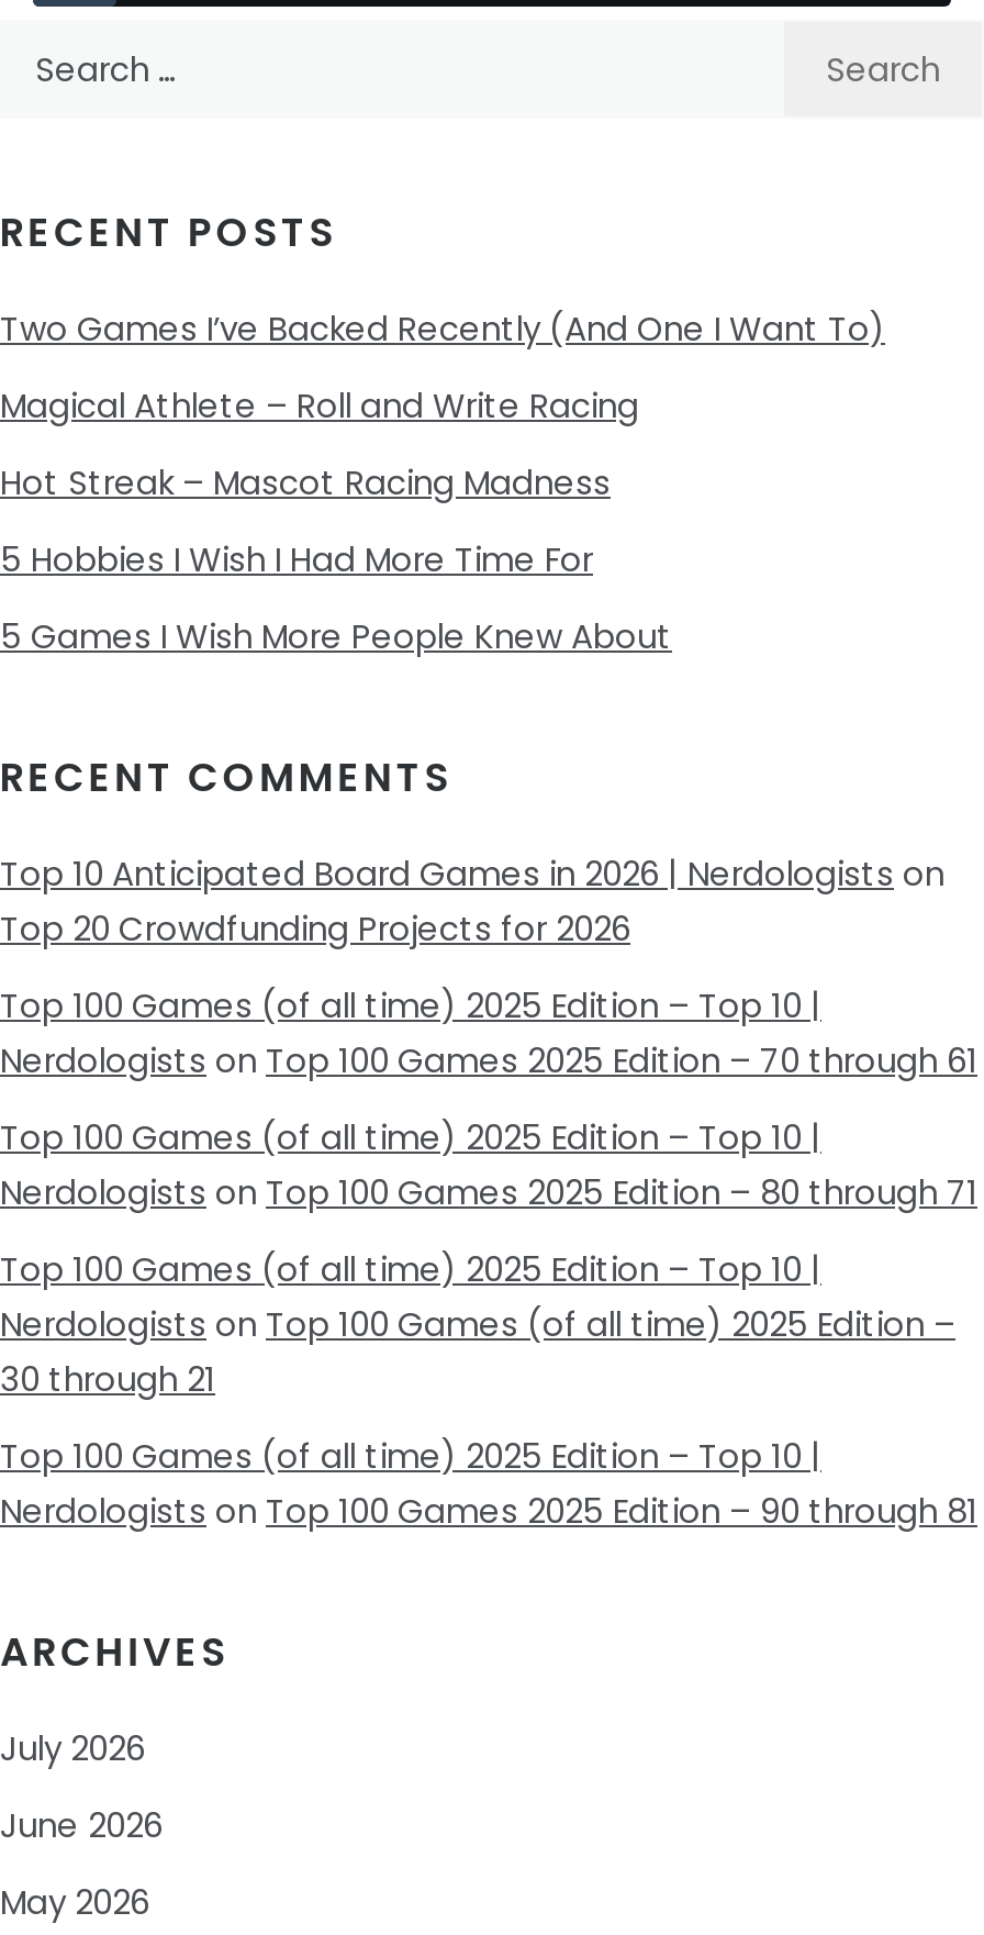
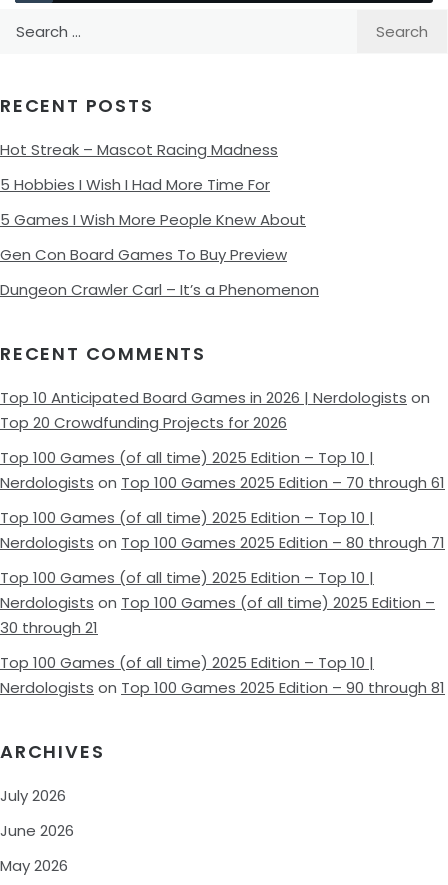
- Two Games I’ve Backed Recently (And One I Want To)
- Magical Athlete – Roll and Write Racing

moved up: Hot Streak – Mascot Racing Madness | 5 Hobbies I Wish I Had More Time For | 5 Games I Wish More People Knew About

+ Gen Con Board Games To Buy Preview
+ Dungeon Crawler Carl – It’s a Phenomenon
